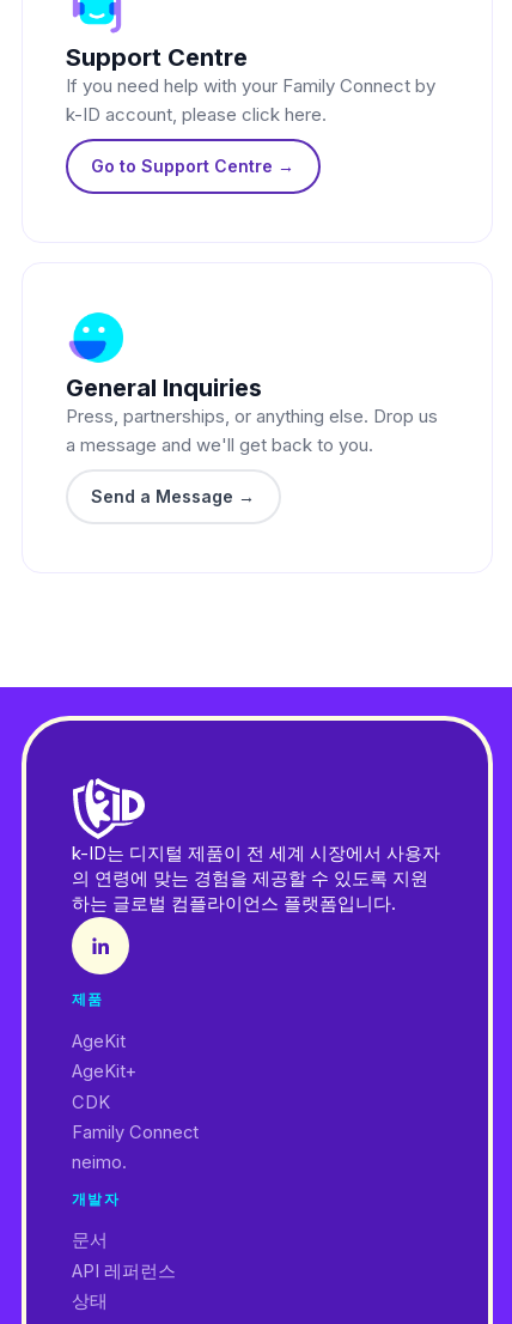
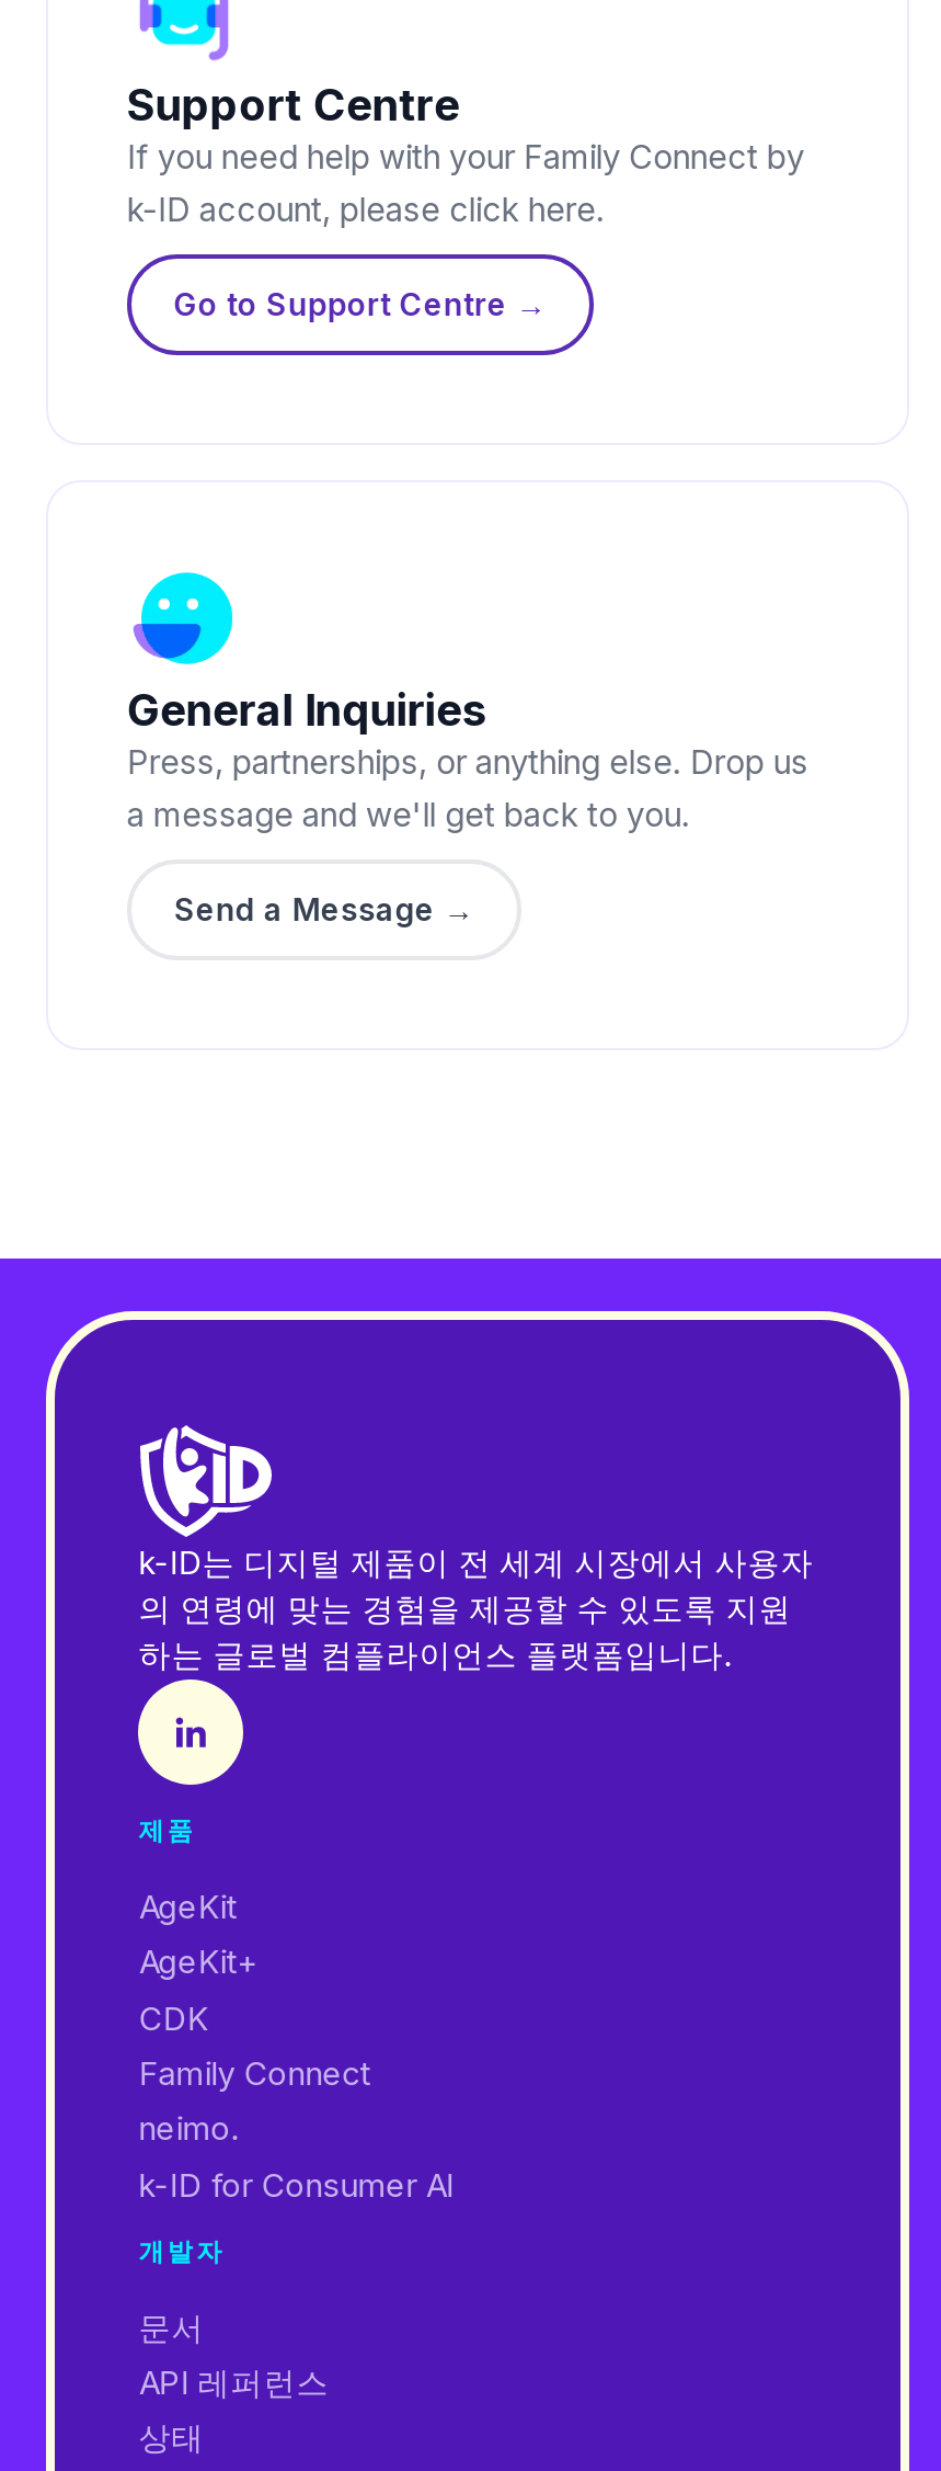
+ k-ID for Consumer AI
